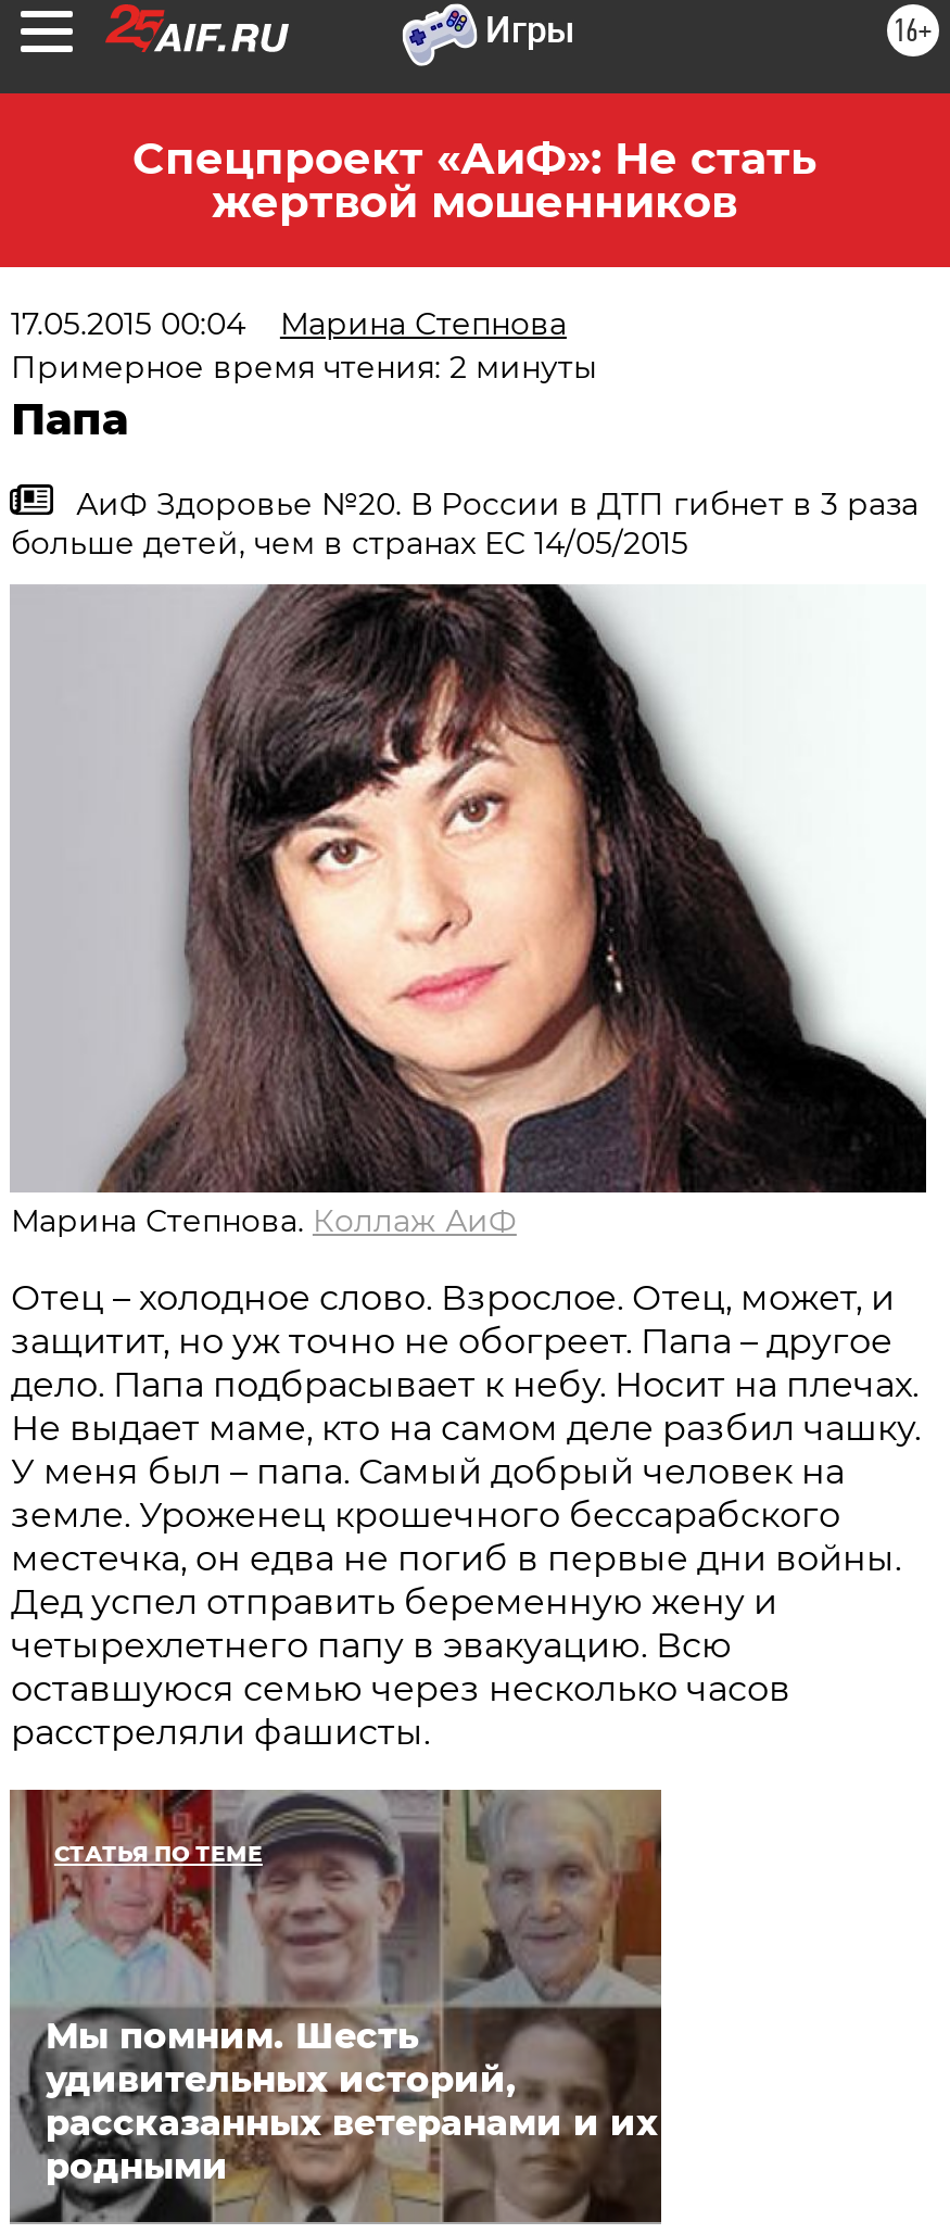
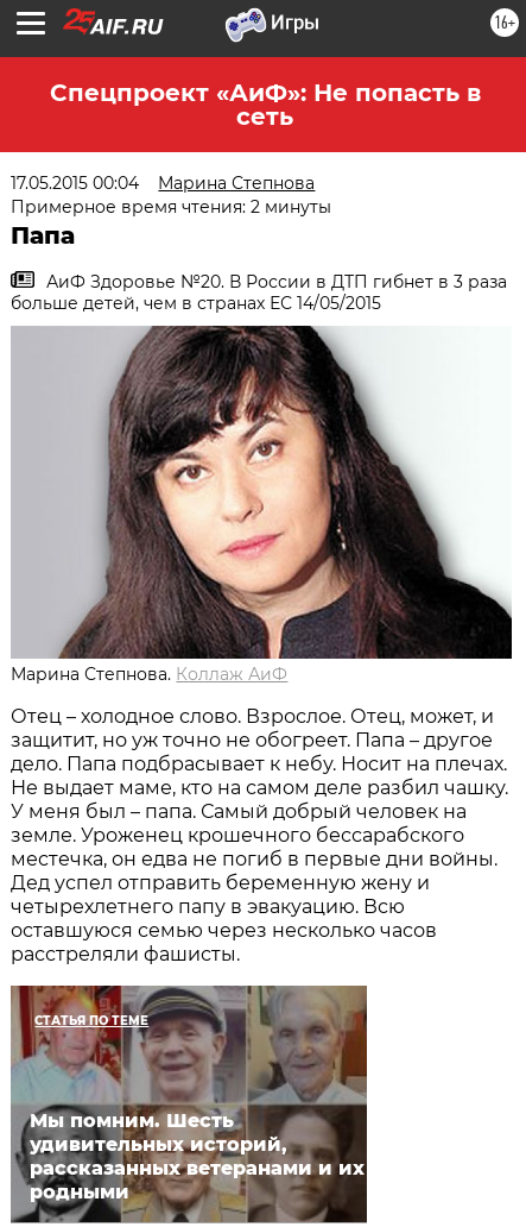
- Спецпроект «АиФ»: Не стать
- жертвой мошенников
+ Спецпроект «АиФ»: Не попасть в
+ сеть
